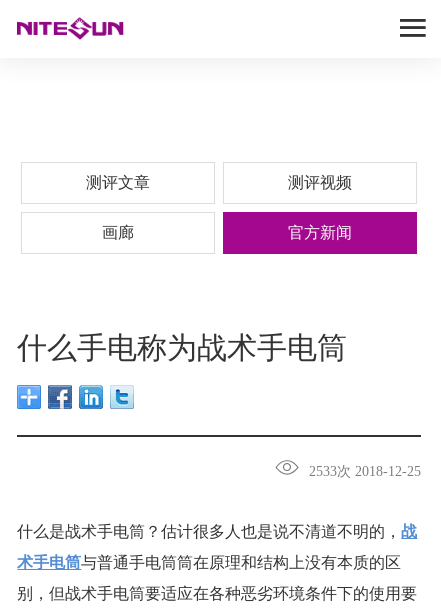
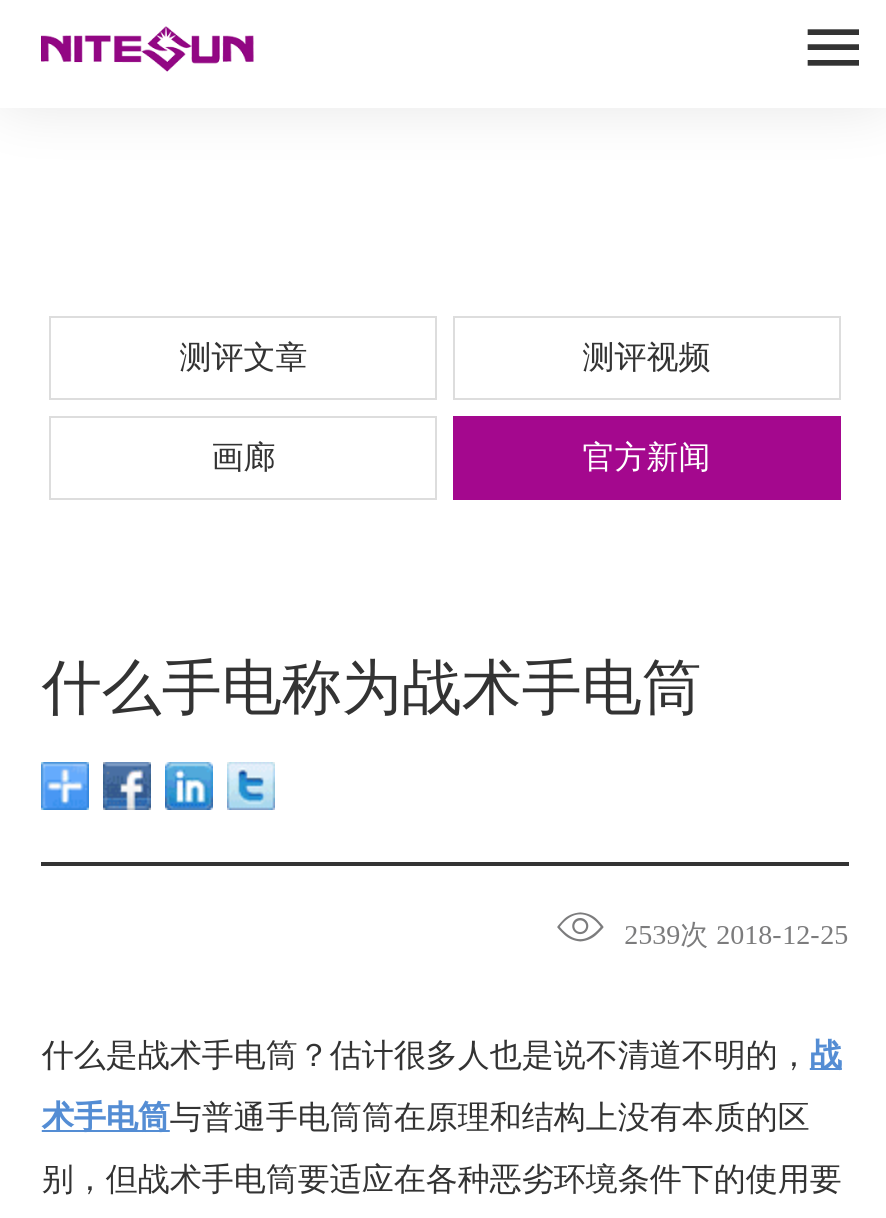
- 2533次 2018-12-25
+ 2539次 2018-12-25
